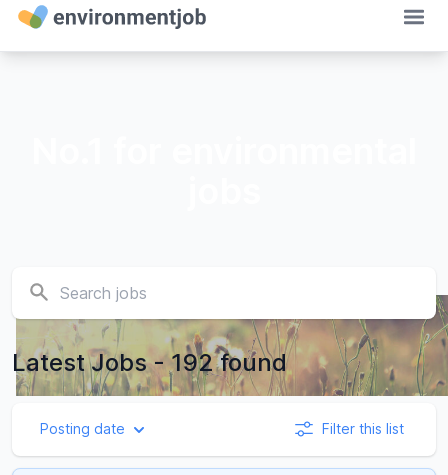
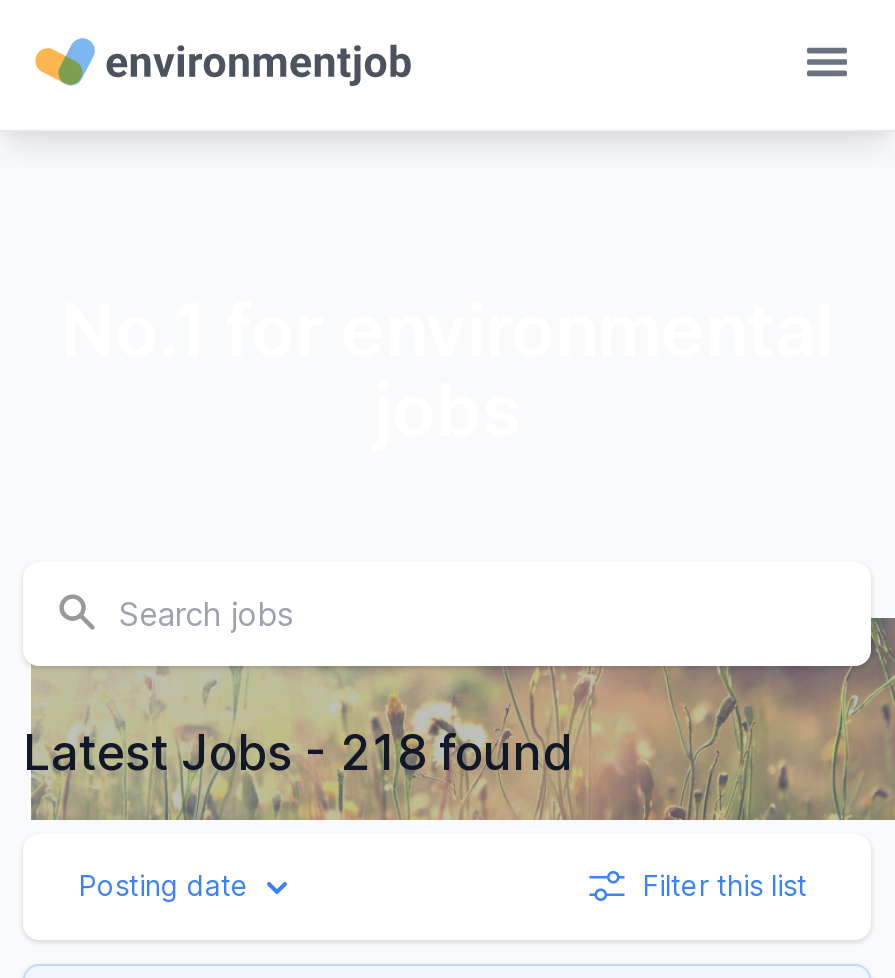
- Latest Jobs - 192 found
+ Latest Jobs - 218 found
